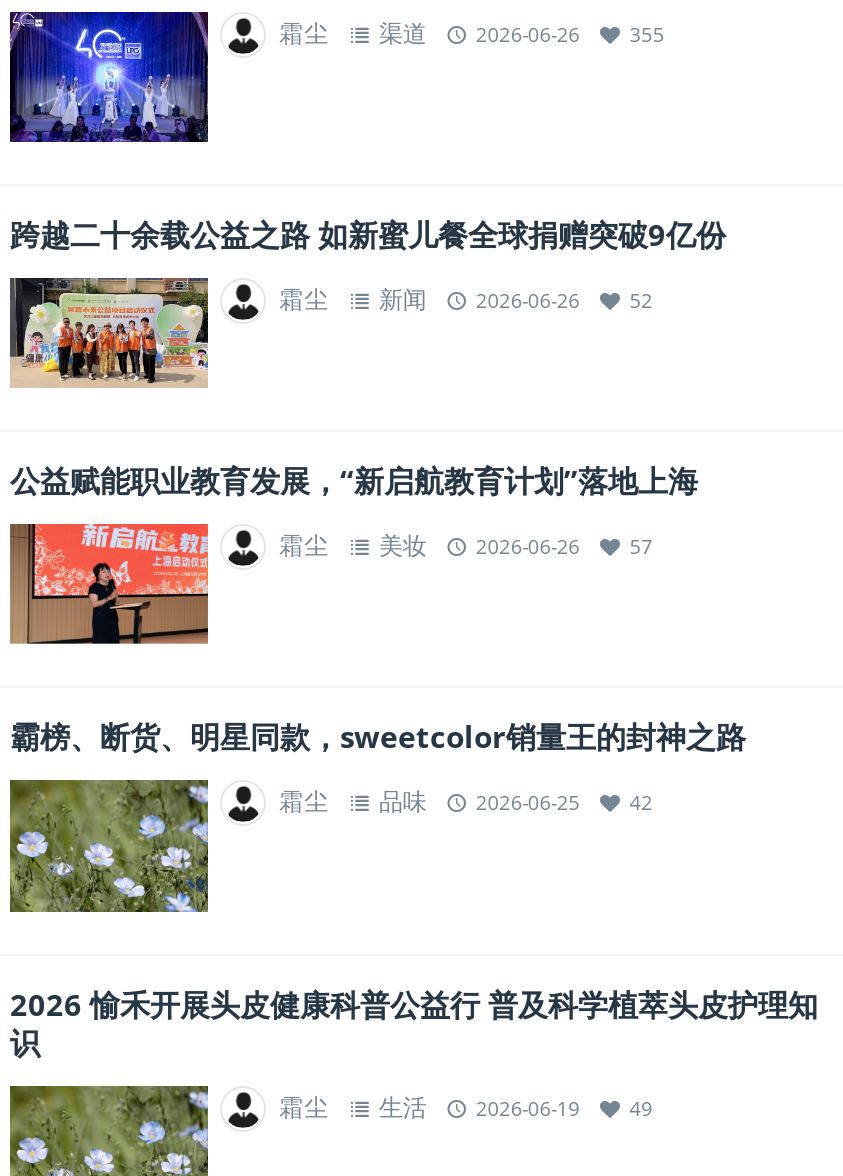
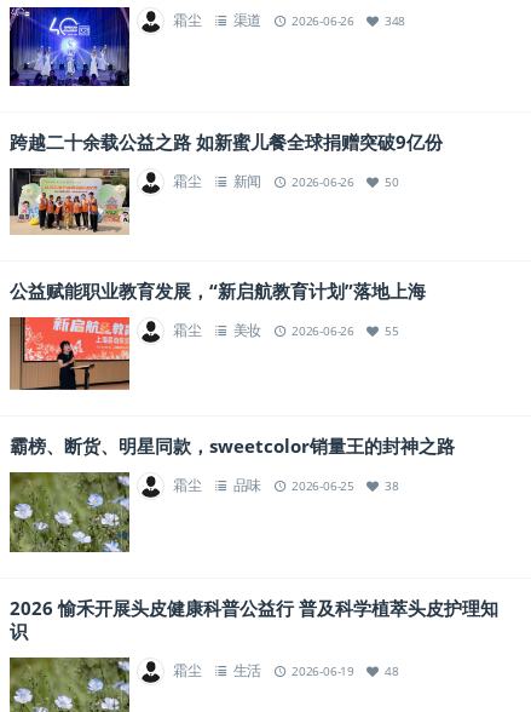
- 355
+ 348

- 52
+ 50

- 57
+ 55

- 42
+ 38

- 49
+ 48
